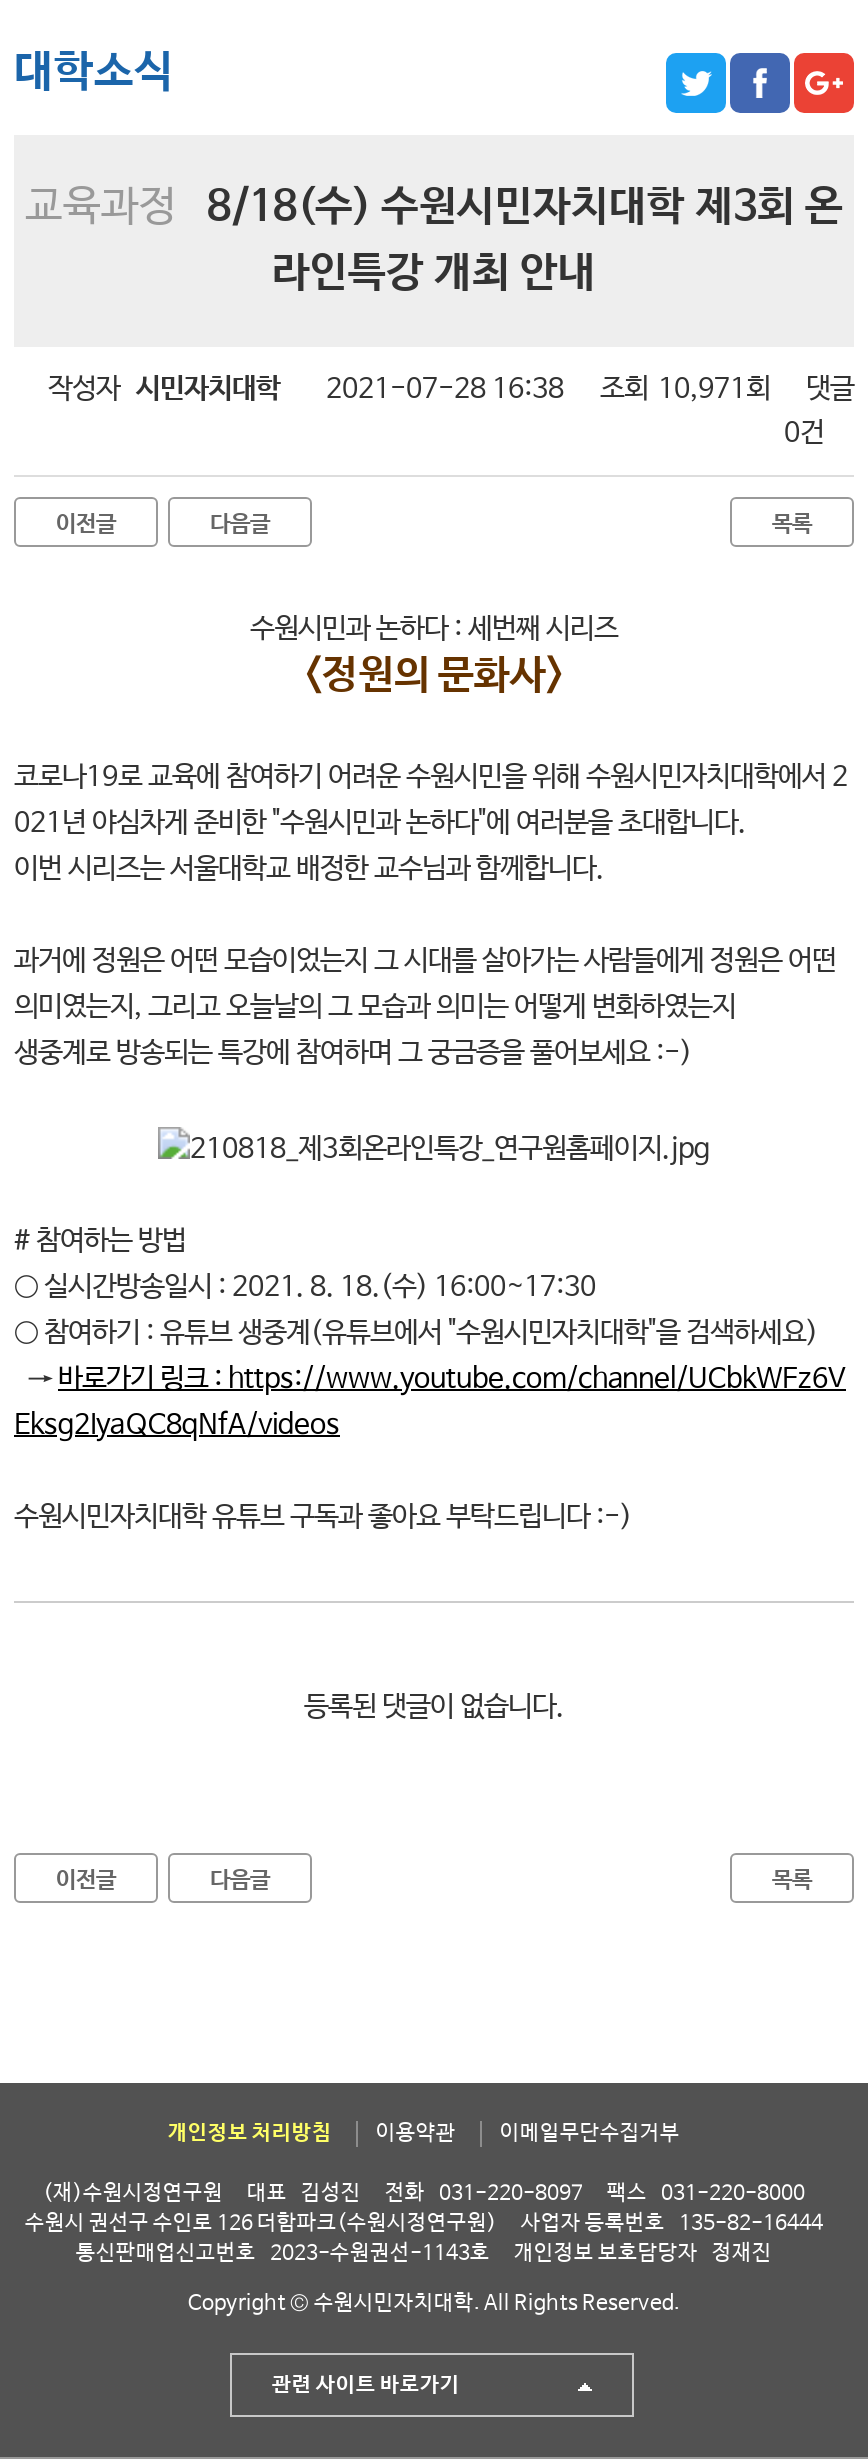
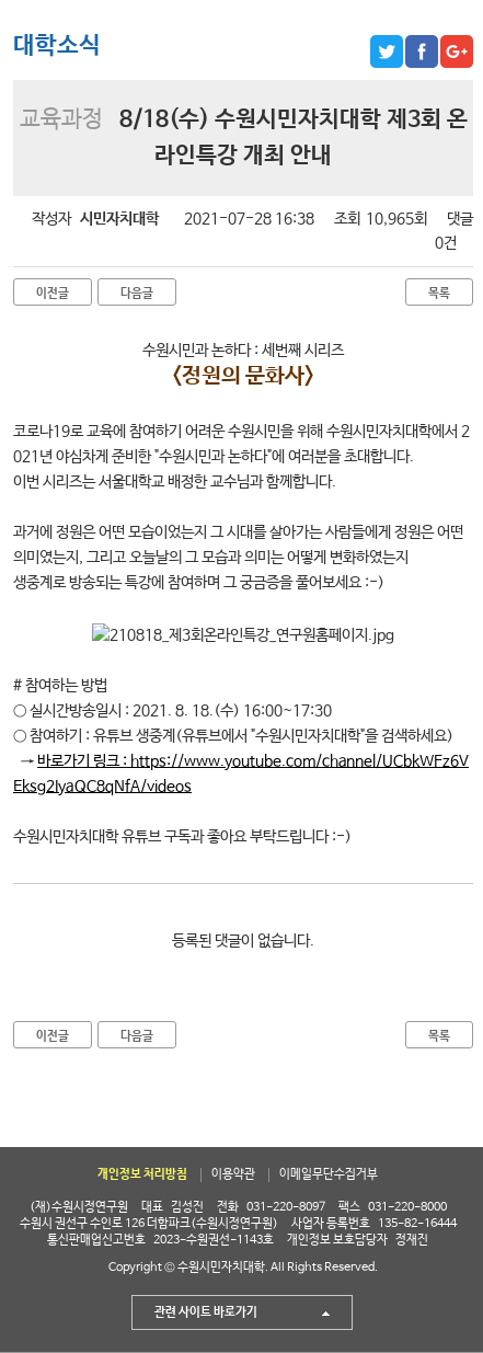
- 작성자 시민자치대학 2021-07-28 16:38 조회 10,971회 댓글
+ 작성자 시민자치대학 2021-07-28 16:38 조회 10,965회 댓글
